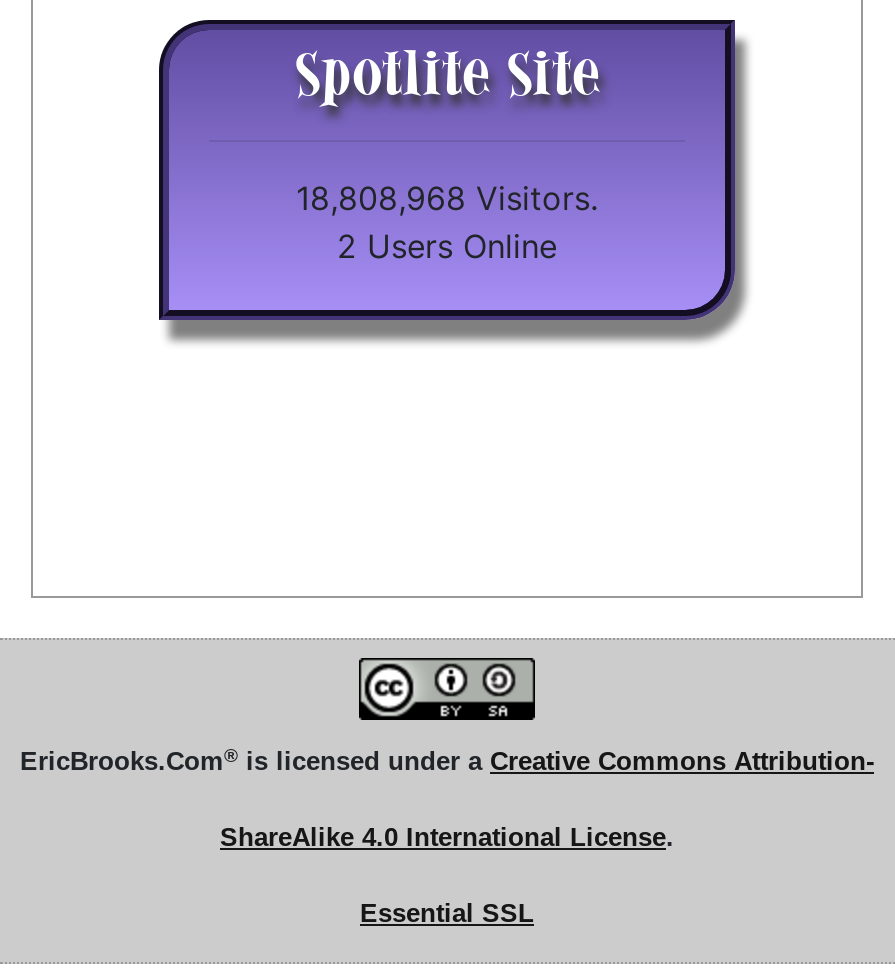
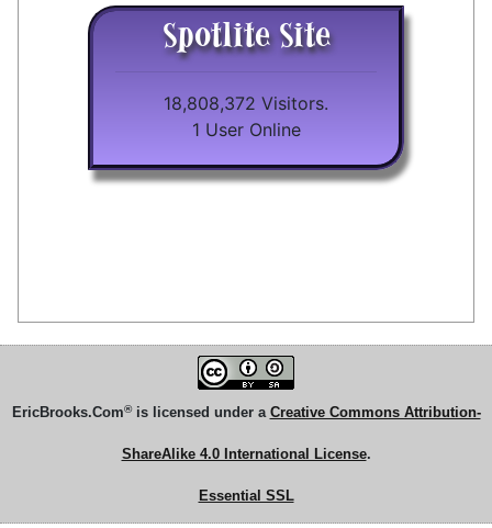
- 18,808,968 Visitors.
+ 18,808,372 Visitors.

- 2 Users Online
+ 1 User Online
